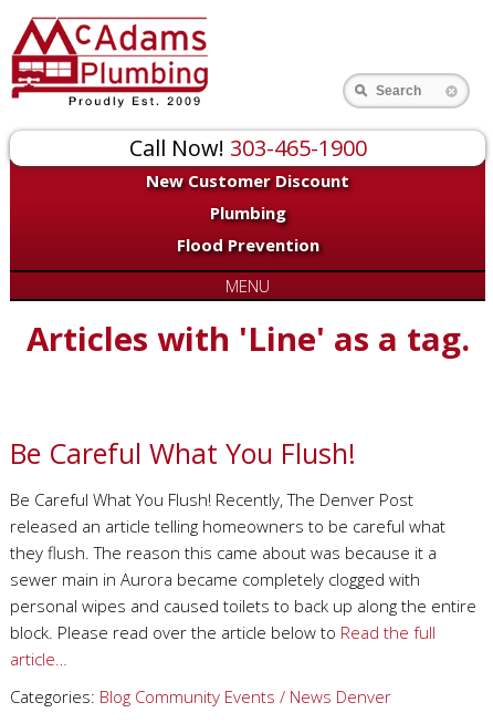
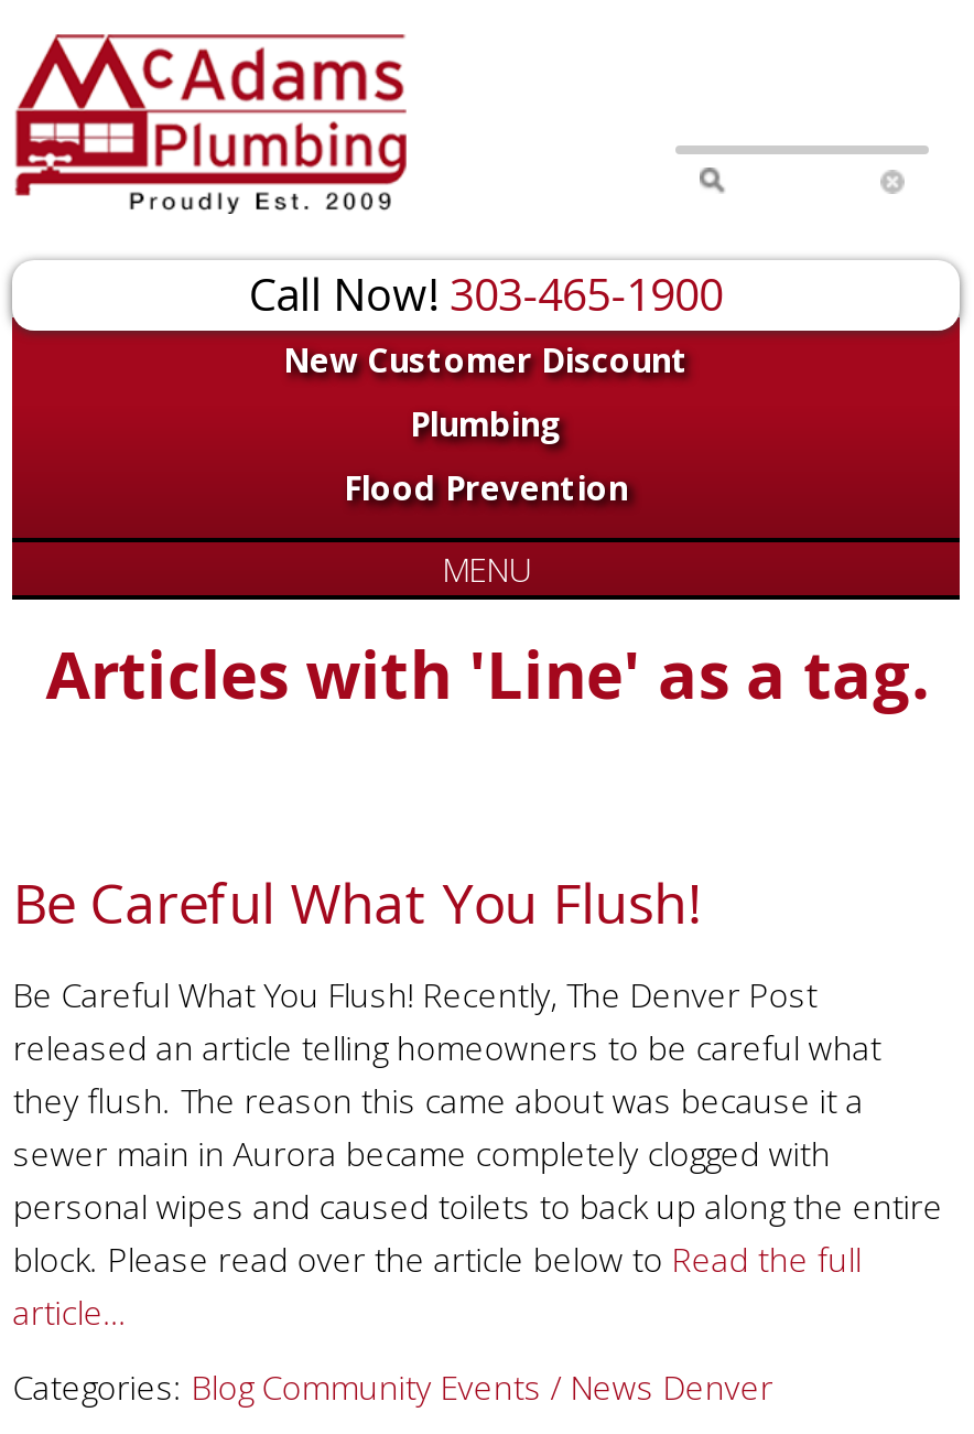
- Search
